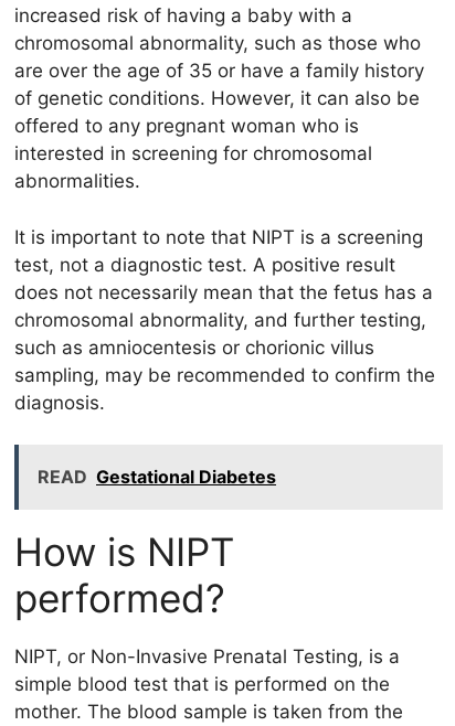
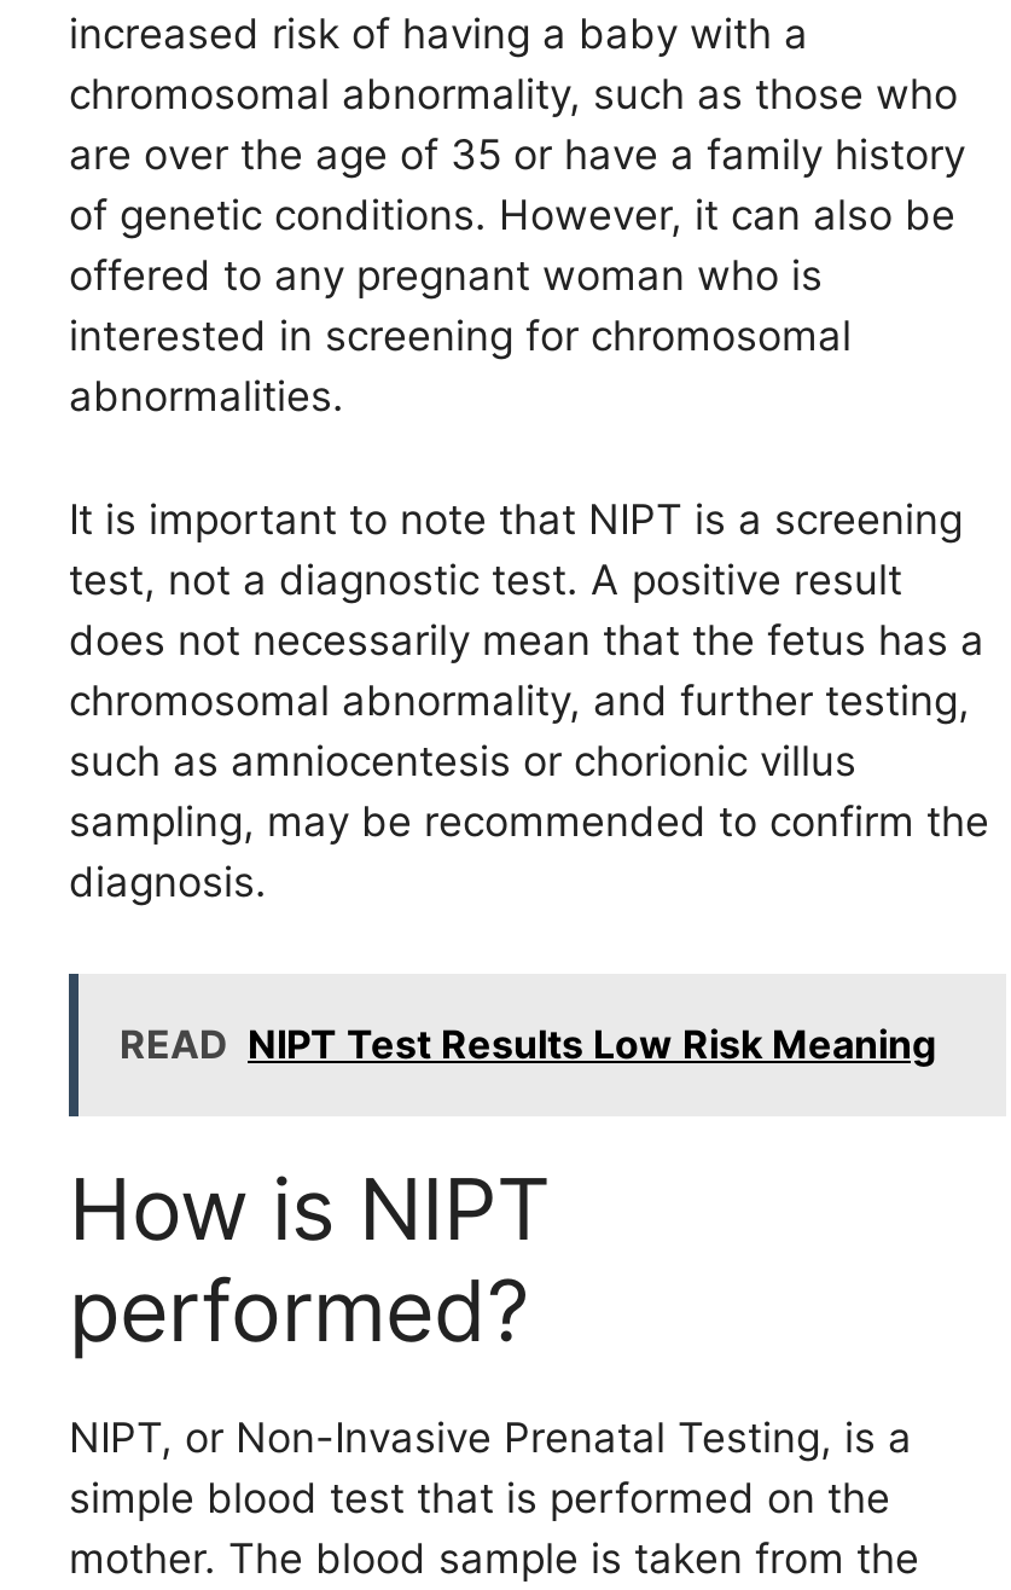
- READ Gestational Diabetes
+ READ NIPT Test Results Low Risk Meaning
